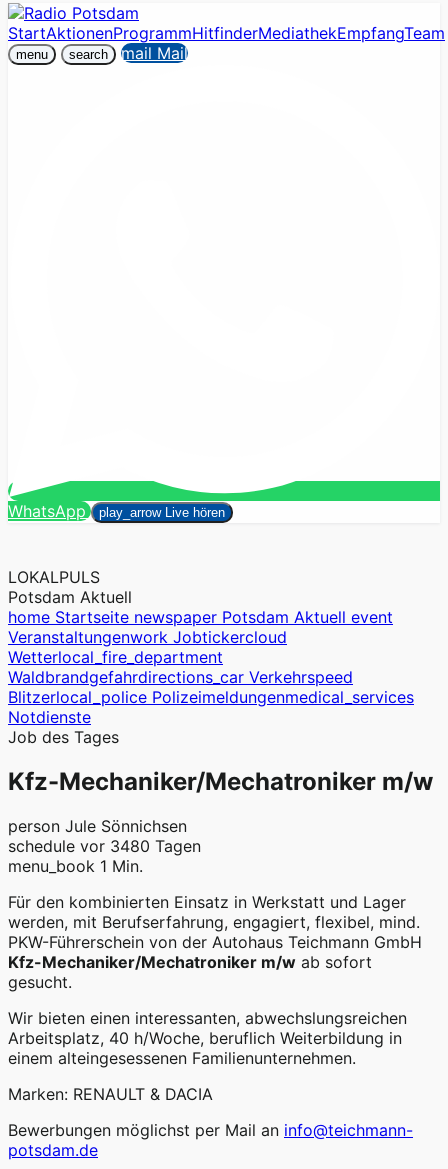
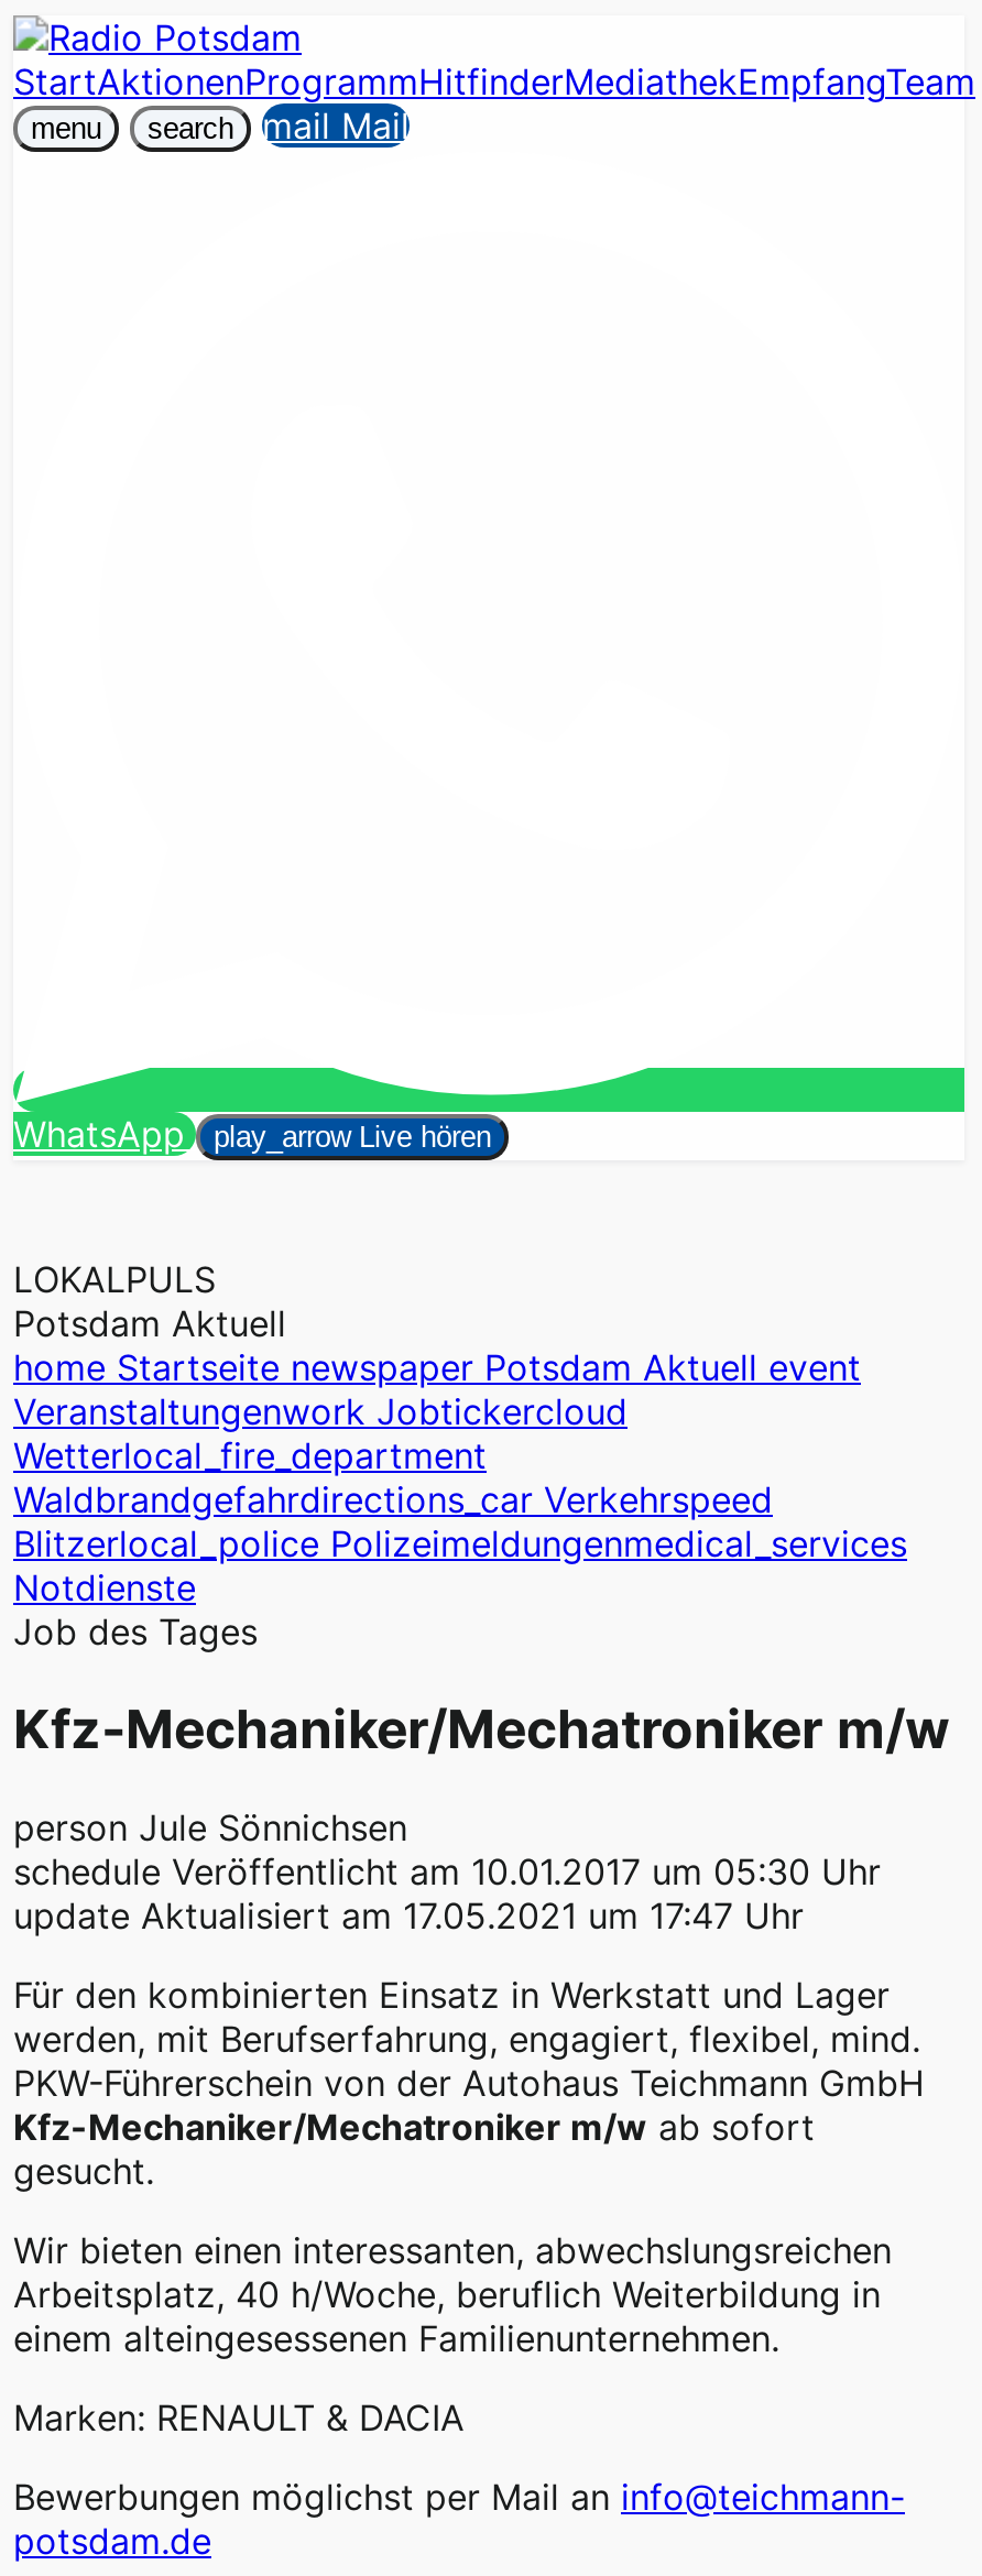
- schedule vor 3480 Tagen
- menu_book 1 Min.
+ schedule Veröffentlicht am 10.01.2017 um 05:30 Uhr
+ update Aktualisiert am 17.05.2021 um 17:47 Uhr
